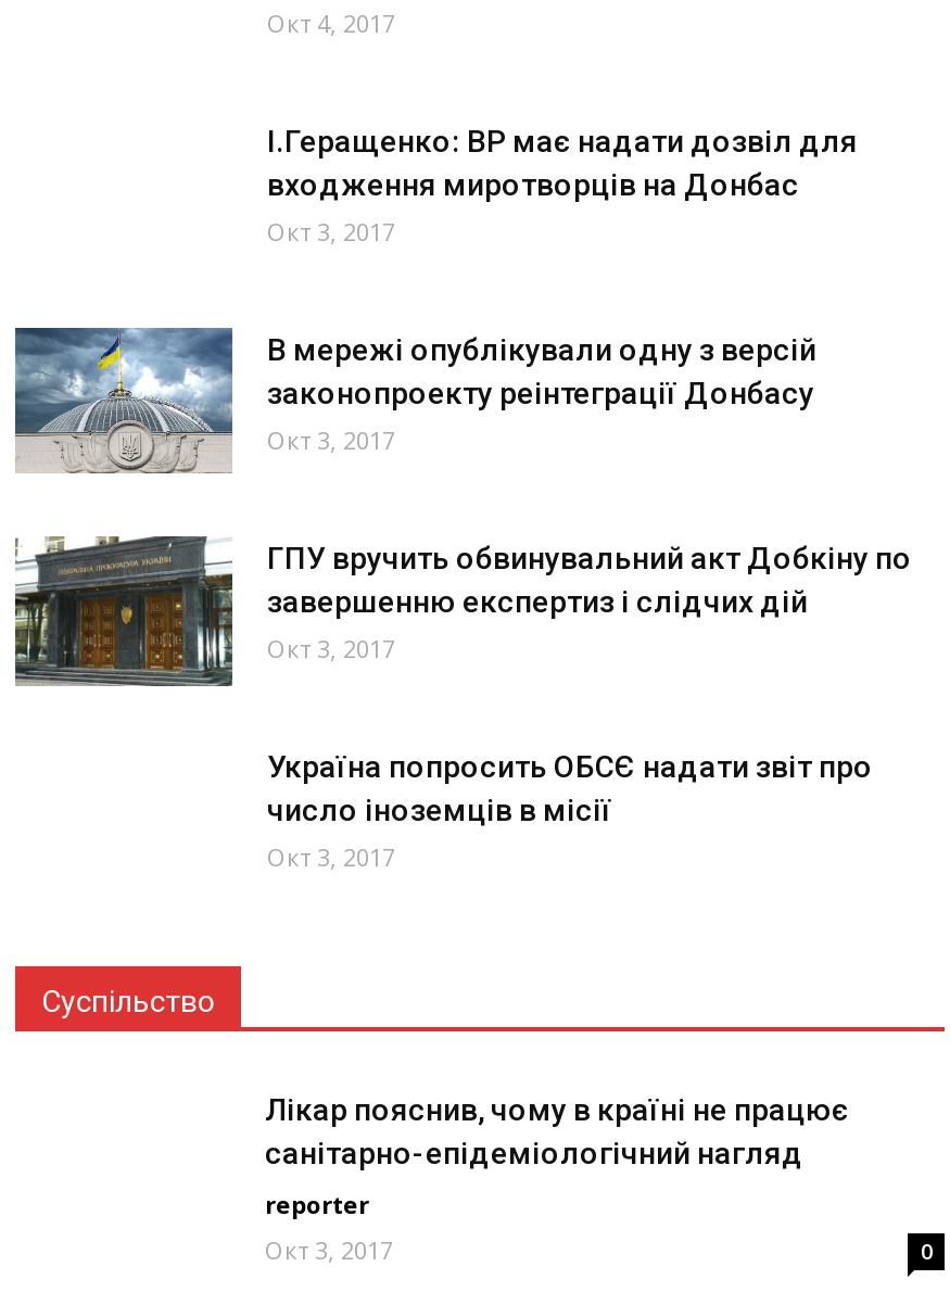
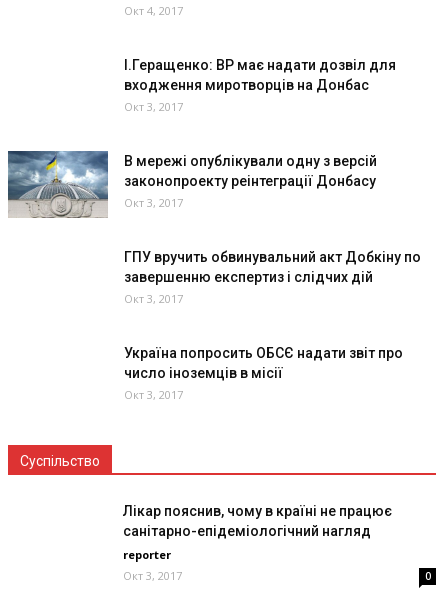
- [image]
